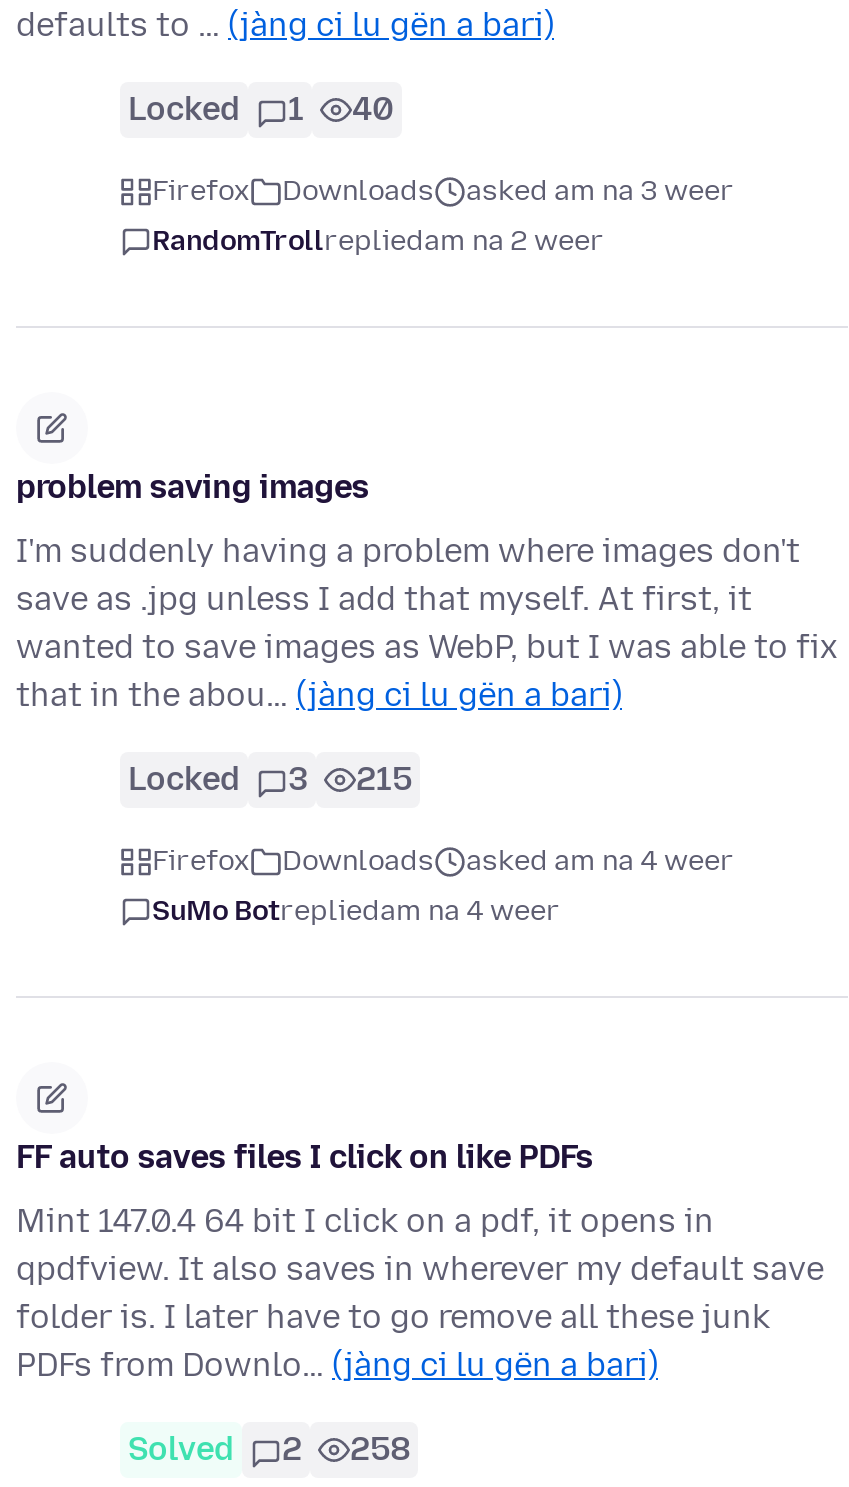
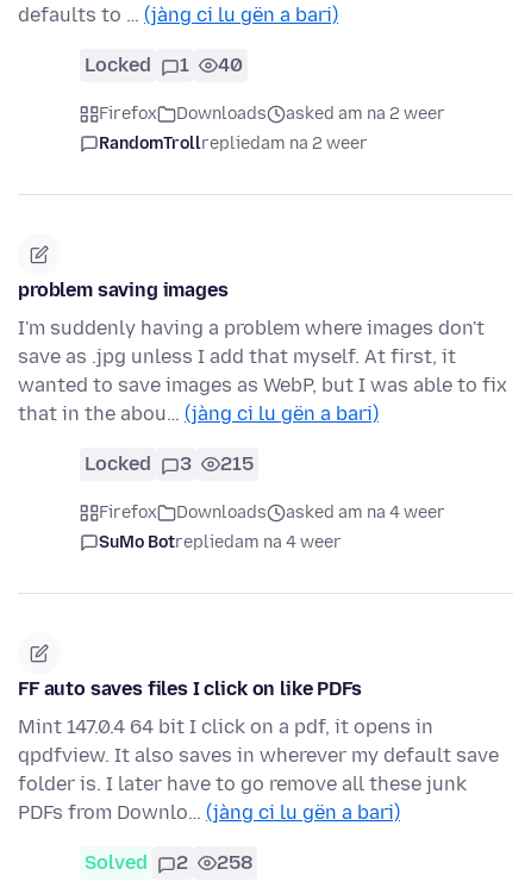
- asked am na 3 weer
+ asked am na 2 weer
